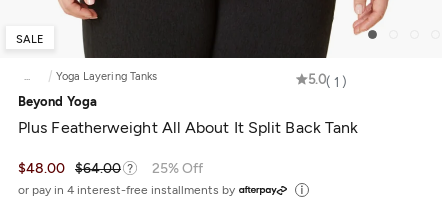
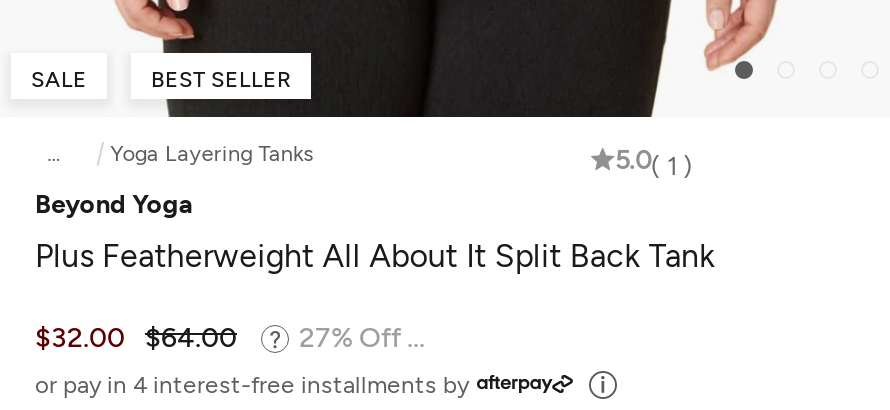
+ BEST SELLER

- $48.00 $64.00
- 25% Off
+ $32.00 $64.00
+ 27% Off ...
